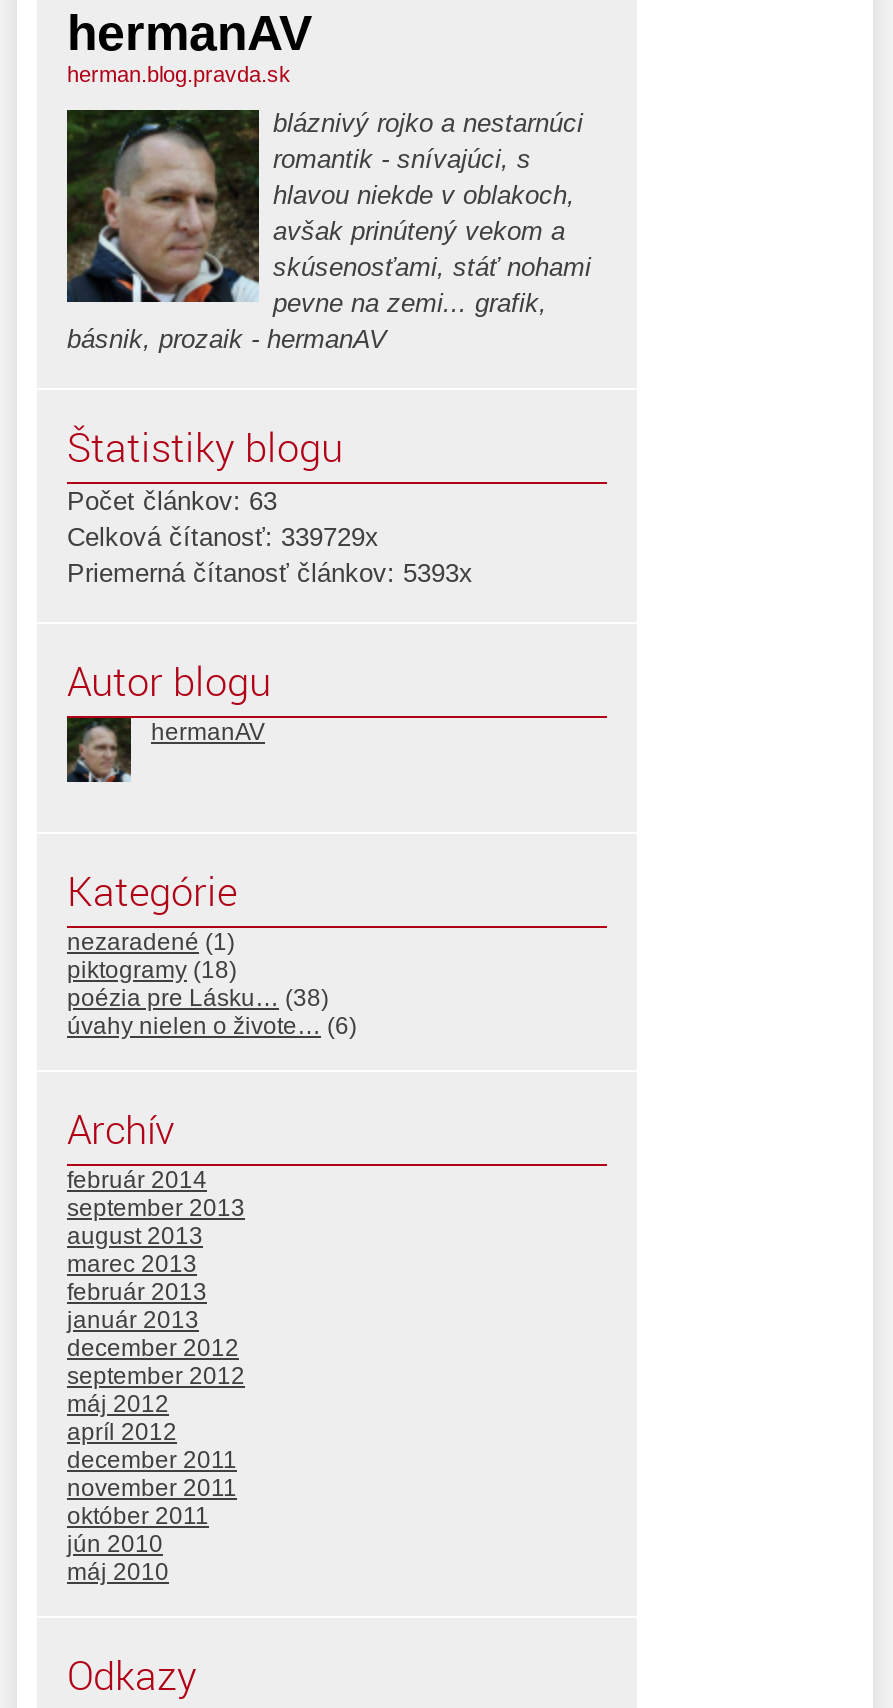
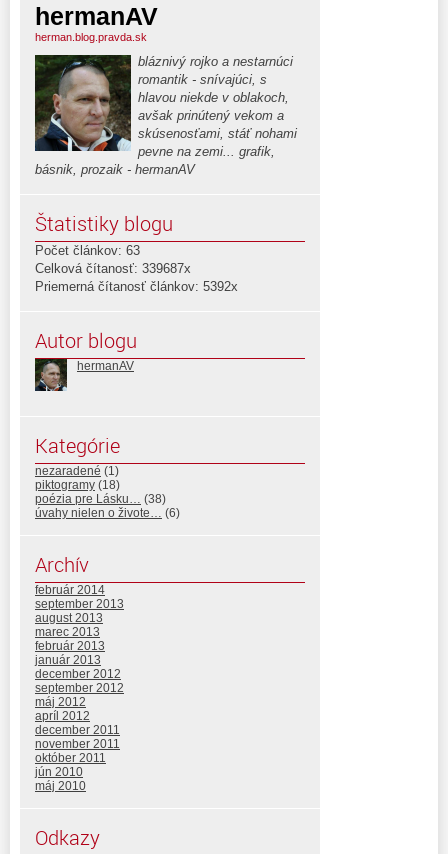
- Celková čítanosť: 339729x
+ Celková čítanosť: 339687x

- Priemerná čítanosť článkov: 5393x
+ Priemerná čítanosť článkov: 5392x
